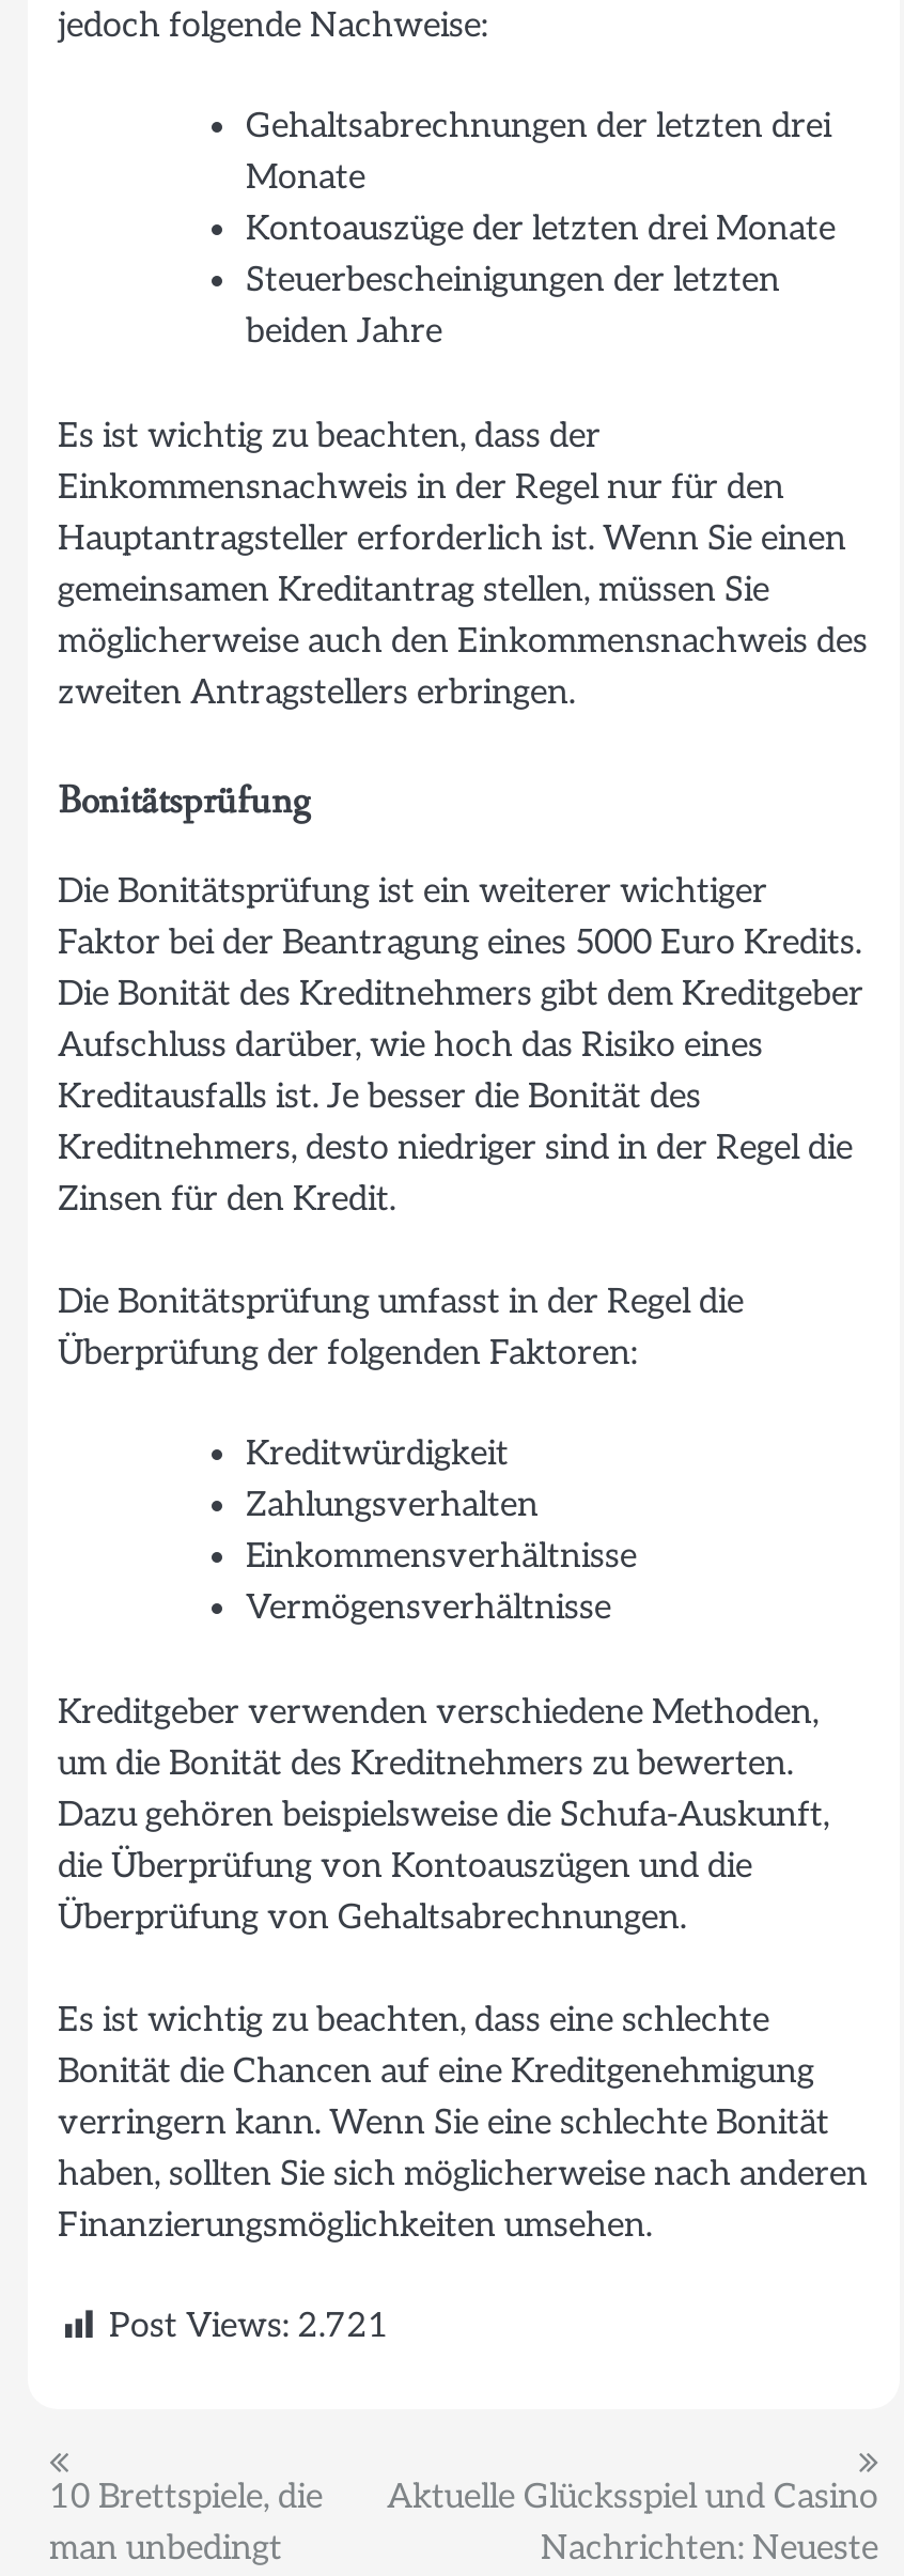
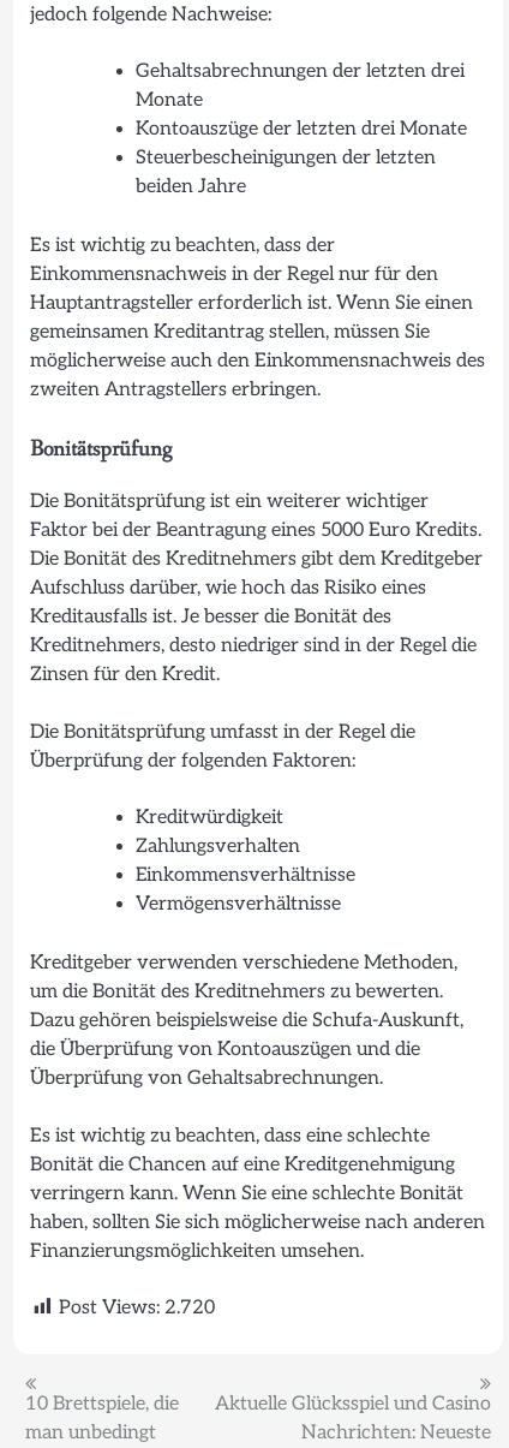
- Post Views: 2.721
+ Post Views: 2.720
